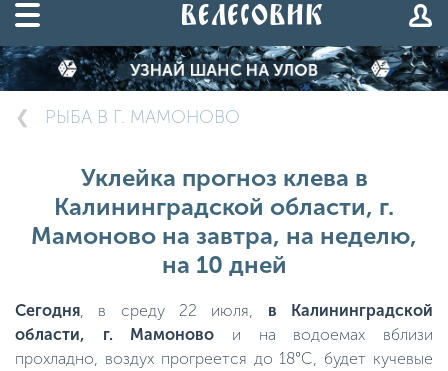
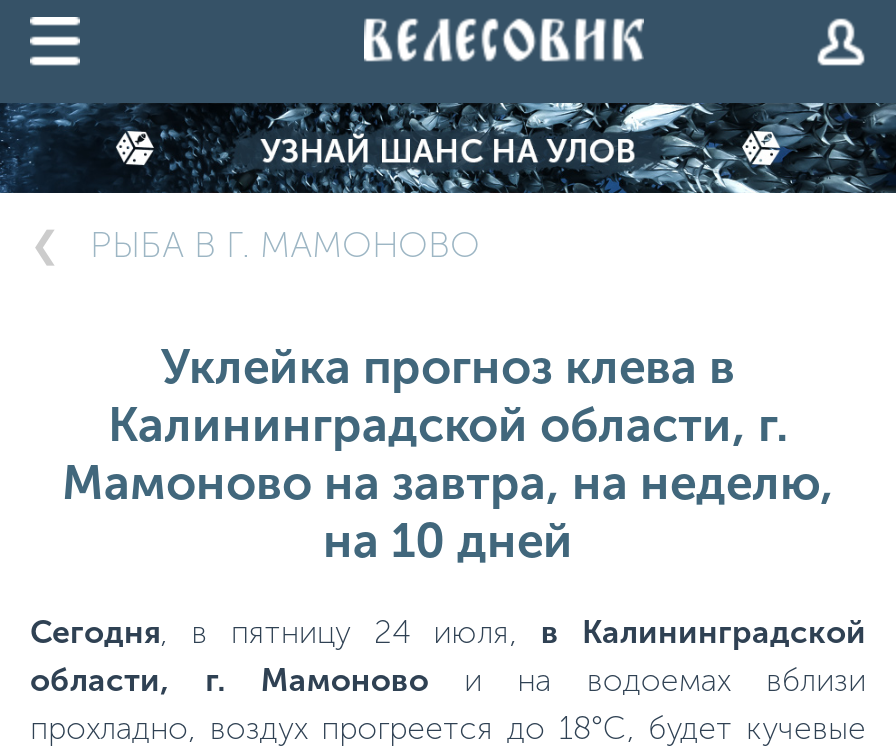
- Сегодня, в среду 22 июля, в Калининградской
+ Сегодня, в пятницу 24 июля, в Калининградской
